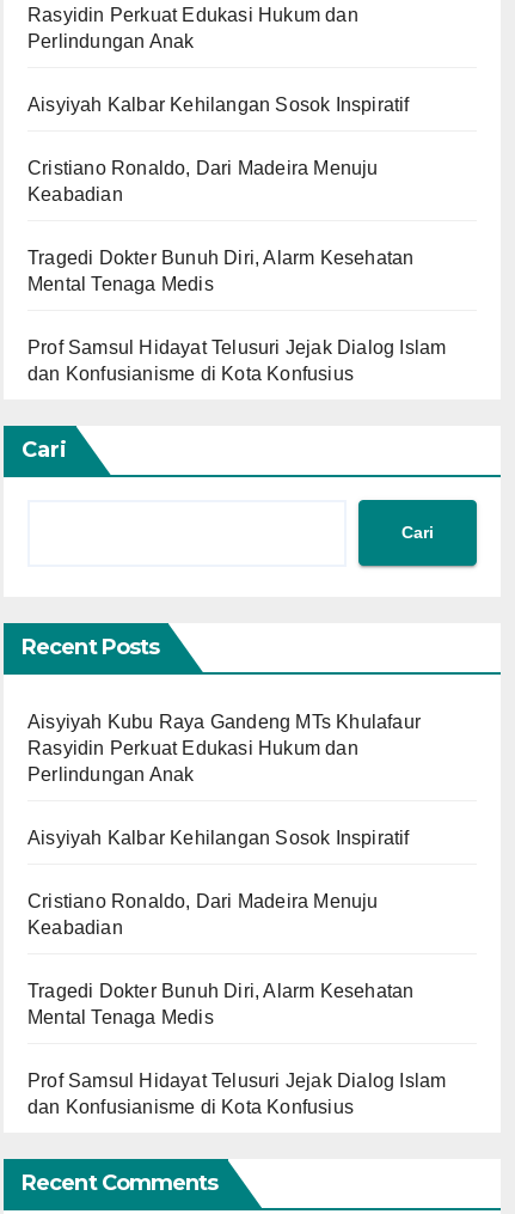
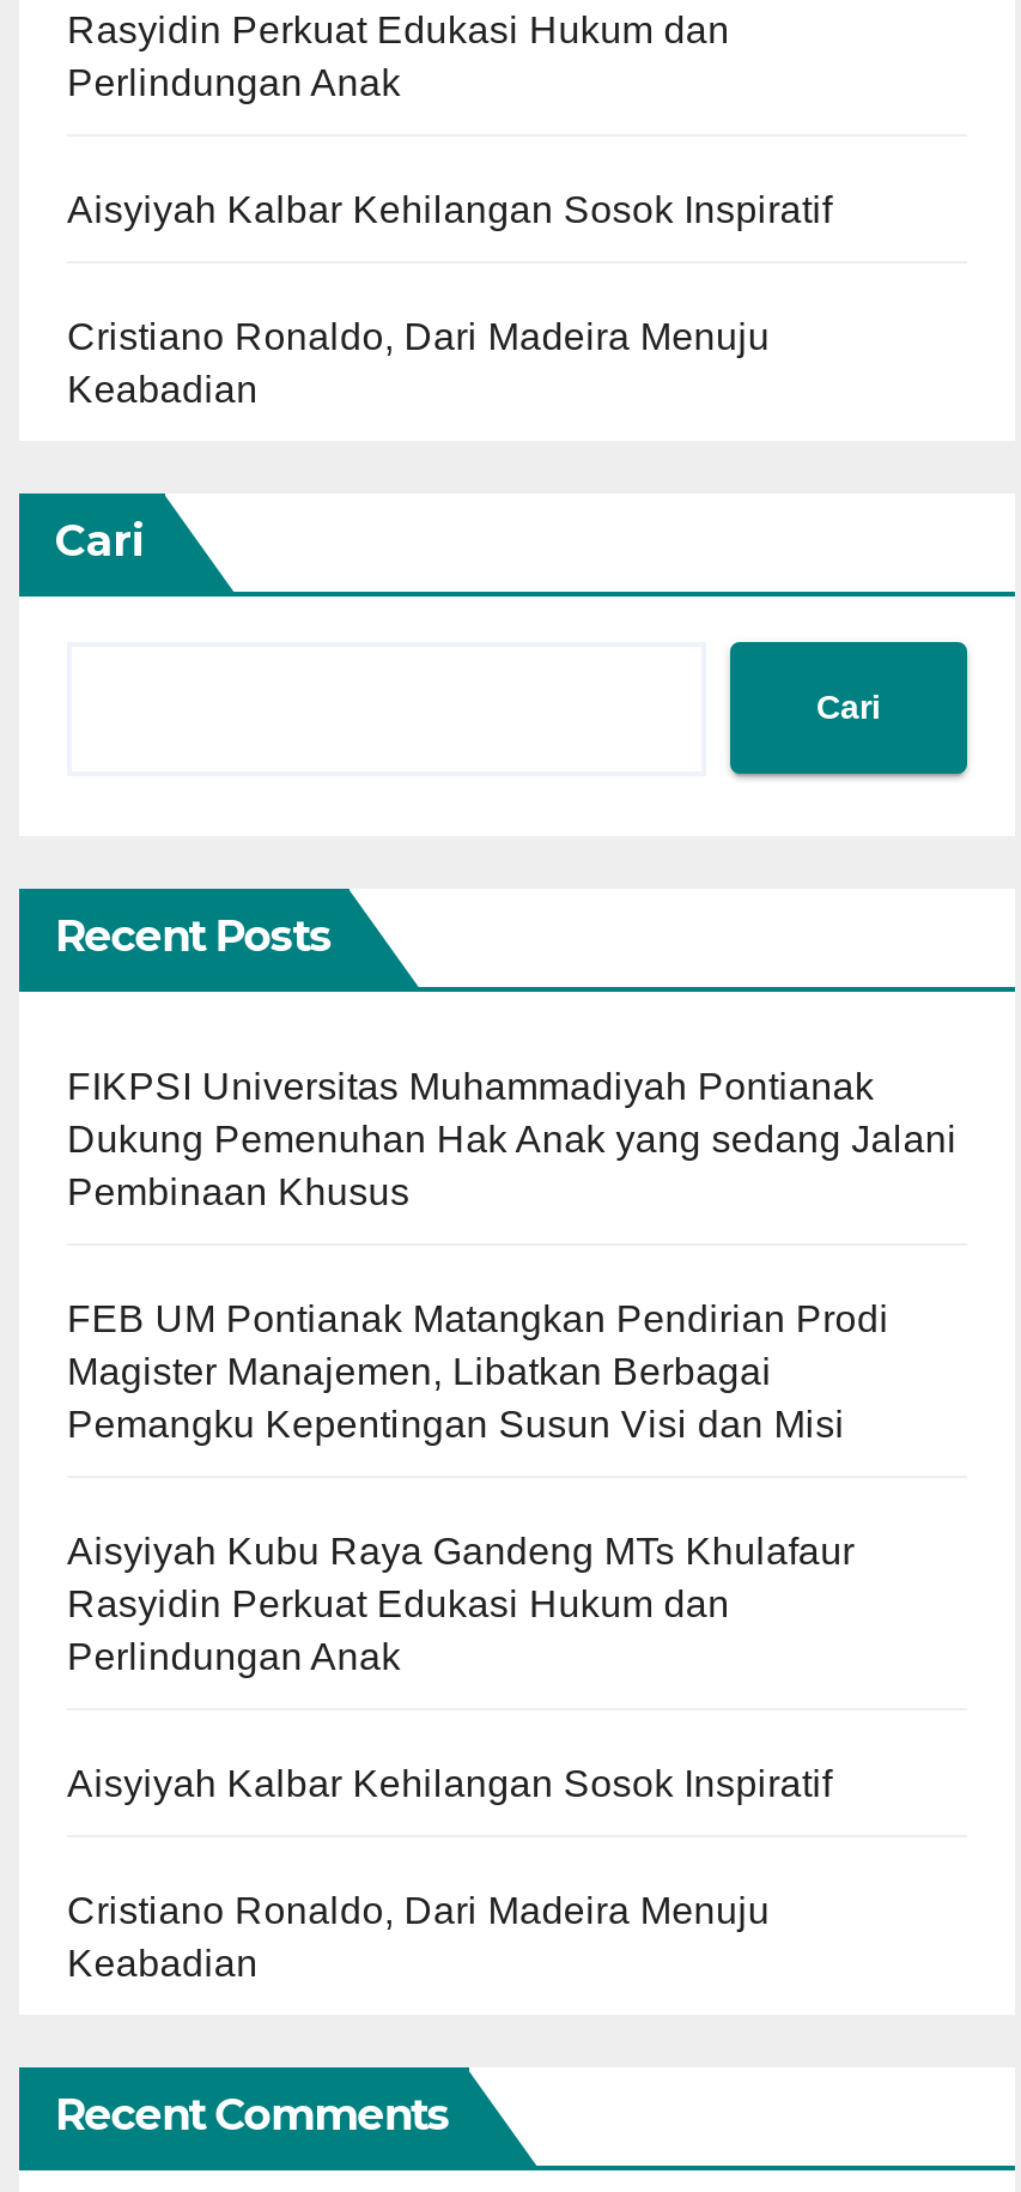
- Tragedi Dokter Bunuh Diri, Alarm Kesehatan
- Mental Tenaga Medis
- Prof Samsul Hidayat Telusuri Jejak Dialog Islam
- dan Konfusianisme di Kota Konfusius

moved up: Cari | Cari | Recent Posts

+ FIKPSI Universitas Muhammadiyah Pontianak
+ Dukung Pemenuhan Hak Anak yang sedang Jalani
+ Pembinaan Khusus
+ FEB UM Pontianak Matangkan Pendirian Prodi
+ Magister Manajemen, Libatkan Berbagai
+ Pemangku Kepentingan Susun Visi dan Misi

moved down: Aisyiyah Kubu Raya Gandeng MTs Khulafaur | Rasyidin Perkuat Edukasi Hukum dan | Perlindungan Anak | Aisyiyah Kalbar Kehilangan Sosok Inspiratif | Cristiano Ronaldo, Dari Madeira Menuju | Keabadian

- Tragedi Dokter Bunuh Diri, Alarm Kesehatan
- Mental Tenaga Medis
- Prof Samsul Hidayat Telusuri Jejak Dialog Islam
- dan Konfusianisme di Kota Konfusius
